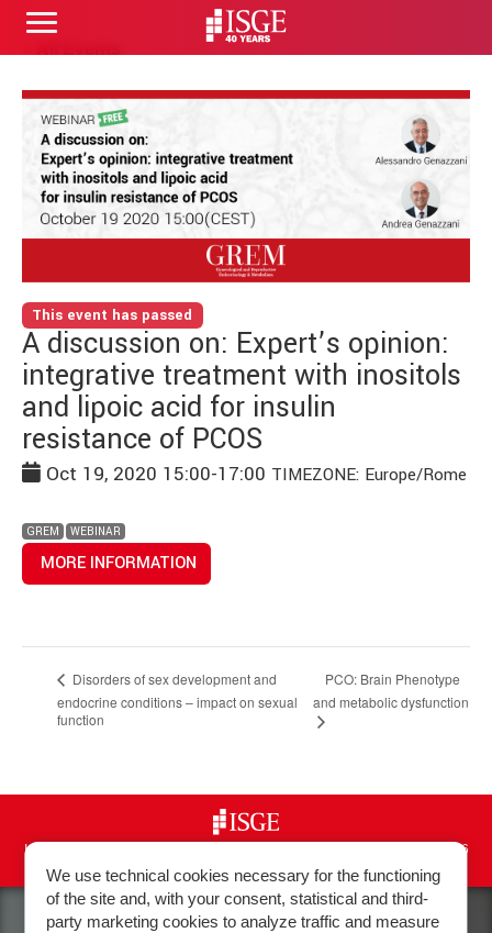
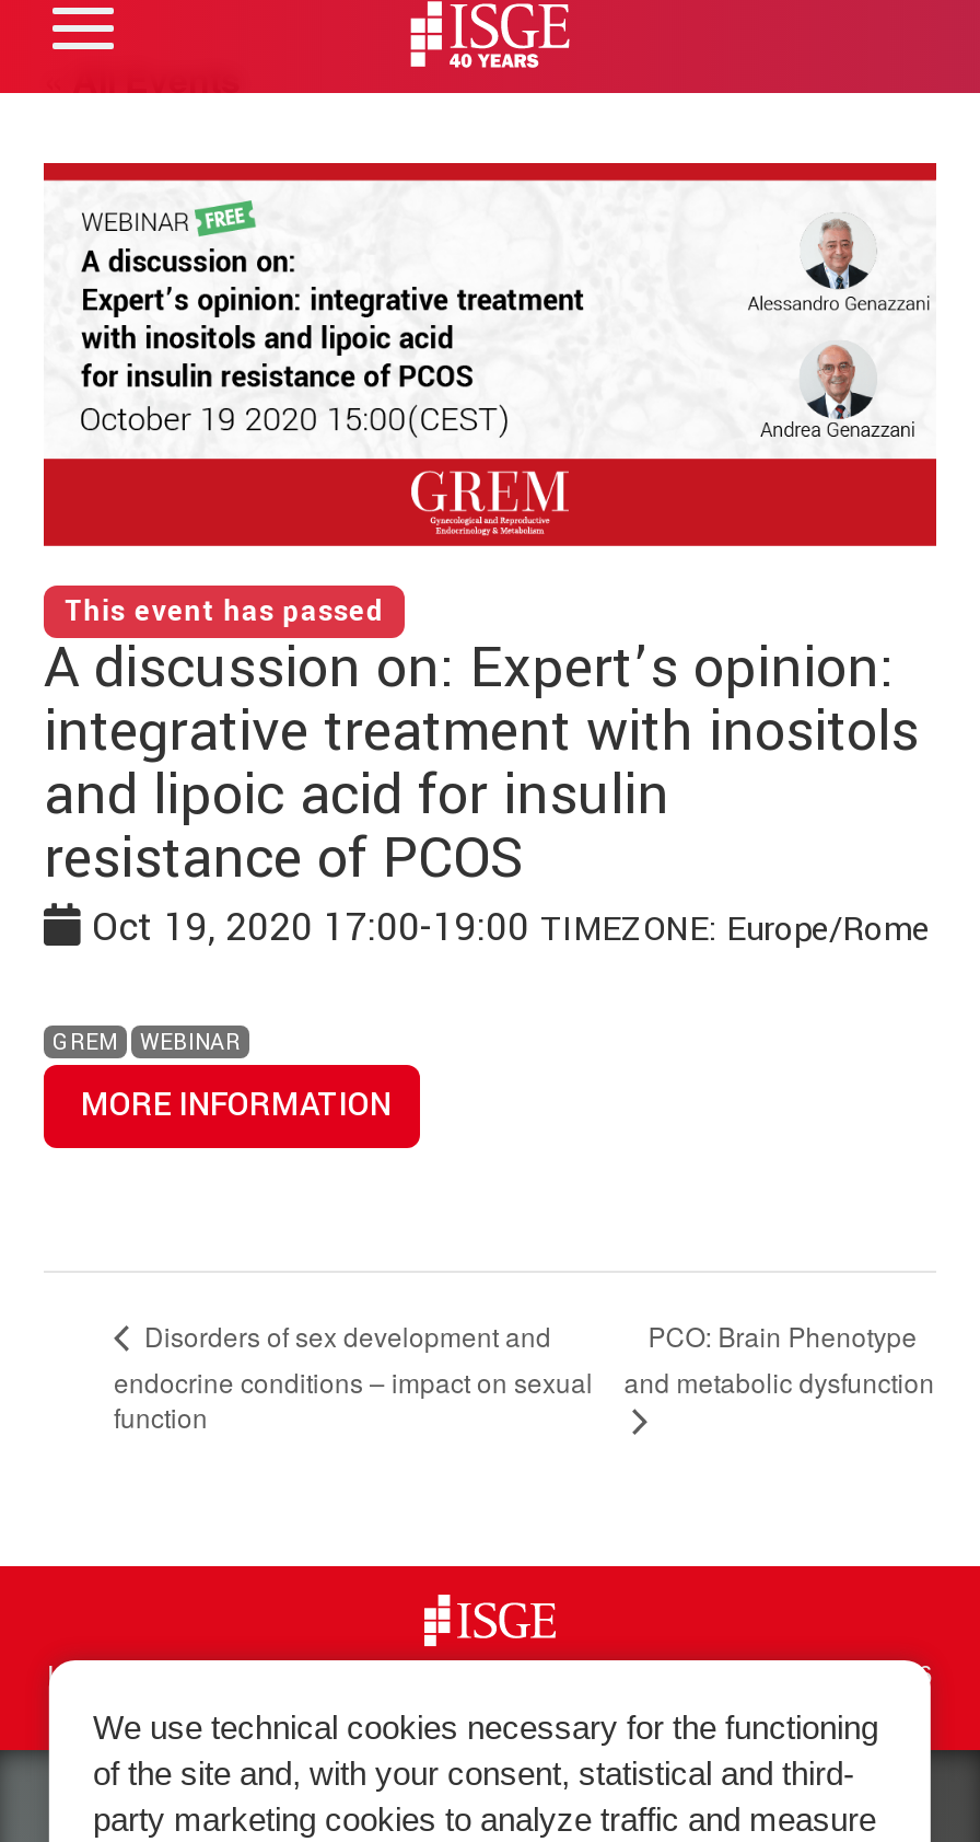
- Oct 19, 2020 15:00-17:00 TIMEZONE: Europe/Rome
+ Oct 19, 2020 17:00-19:00 TIMEZONE: Europe/Rome
